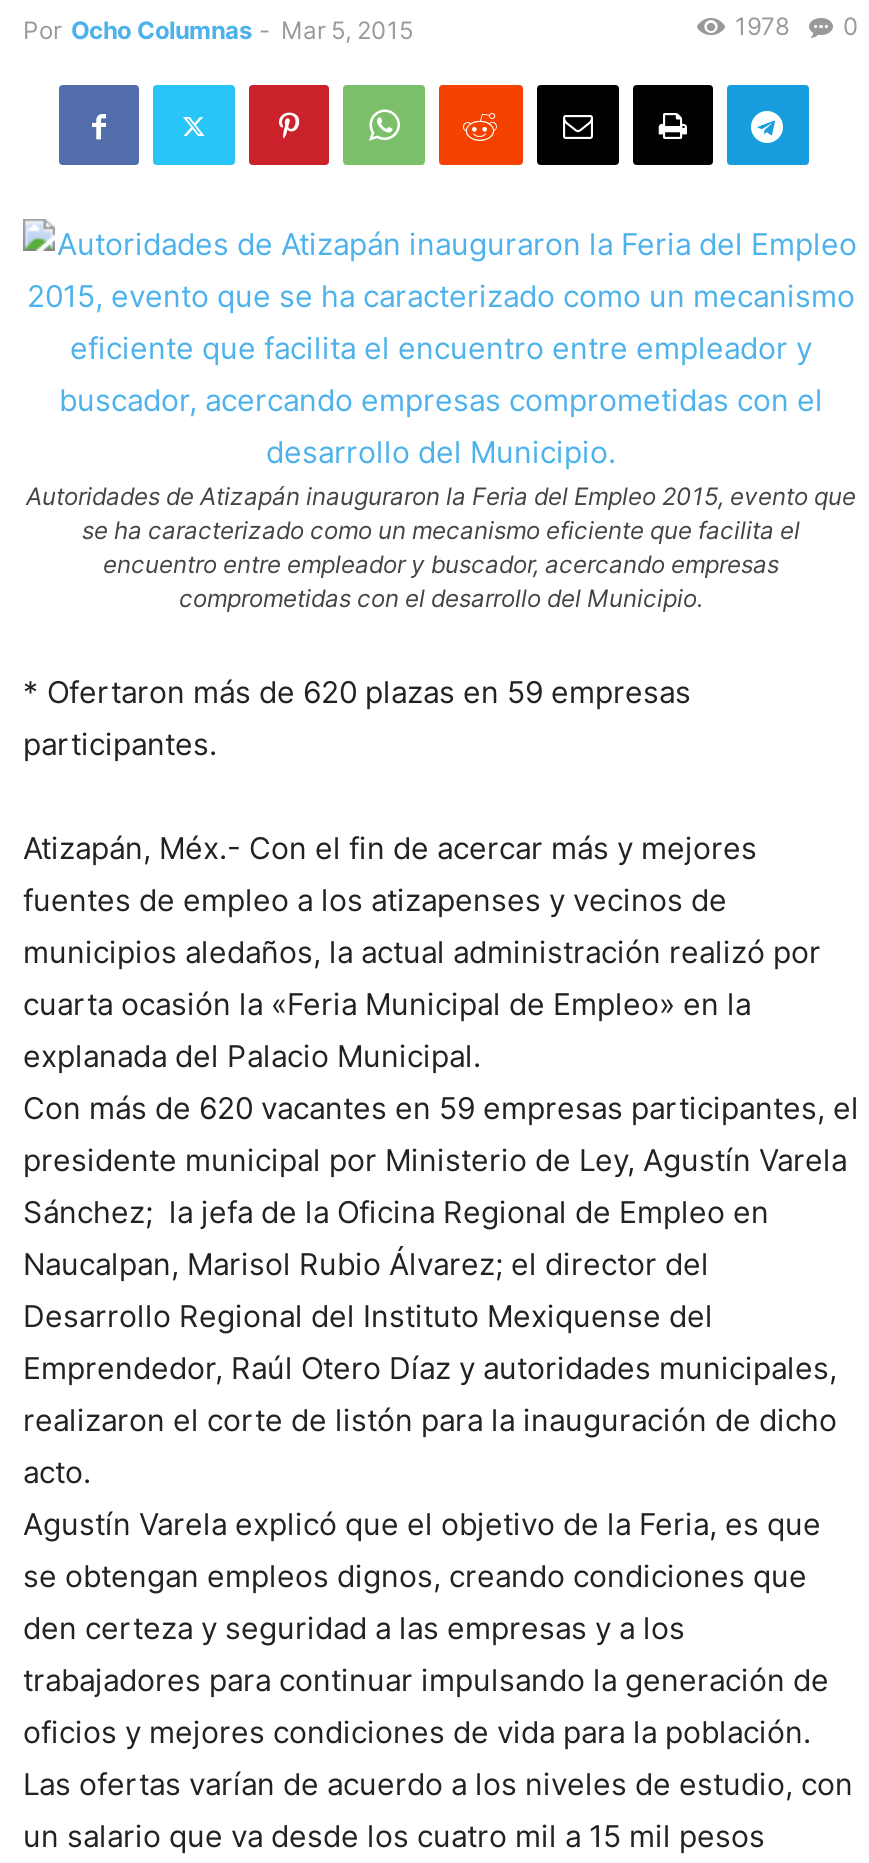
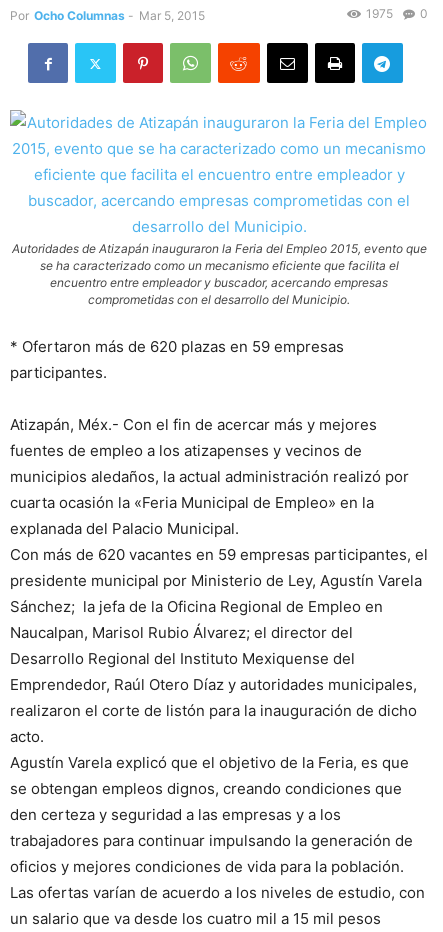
- 1978 0
+ 1975 0
